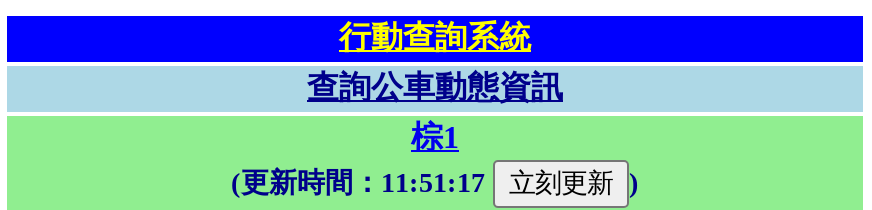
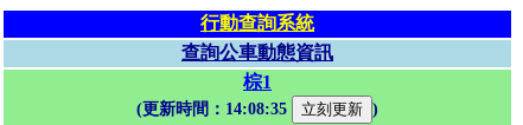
- (更新時間：11:51:17
+ (更新時間：14:08:35
